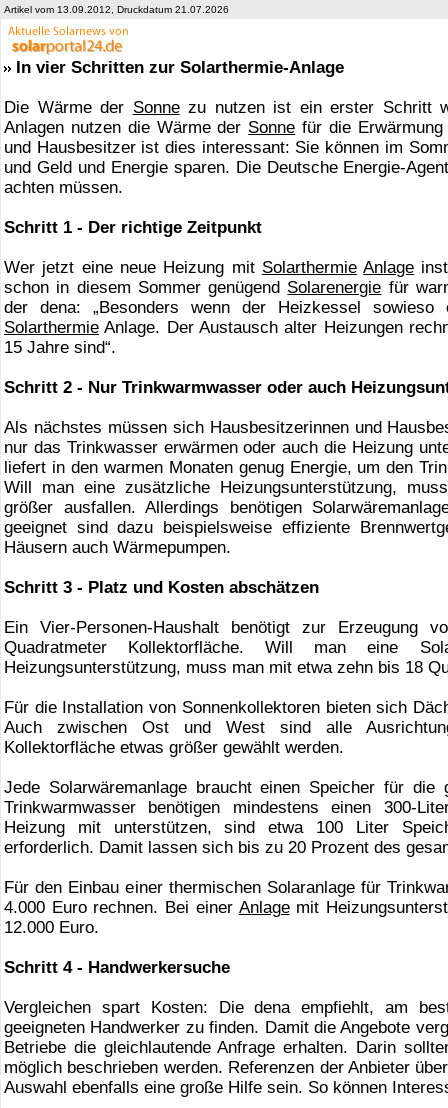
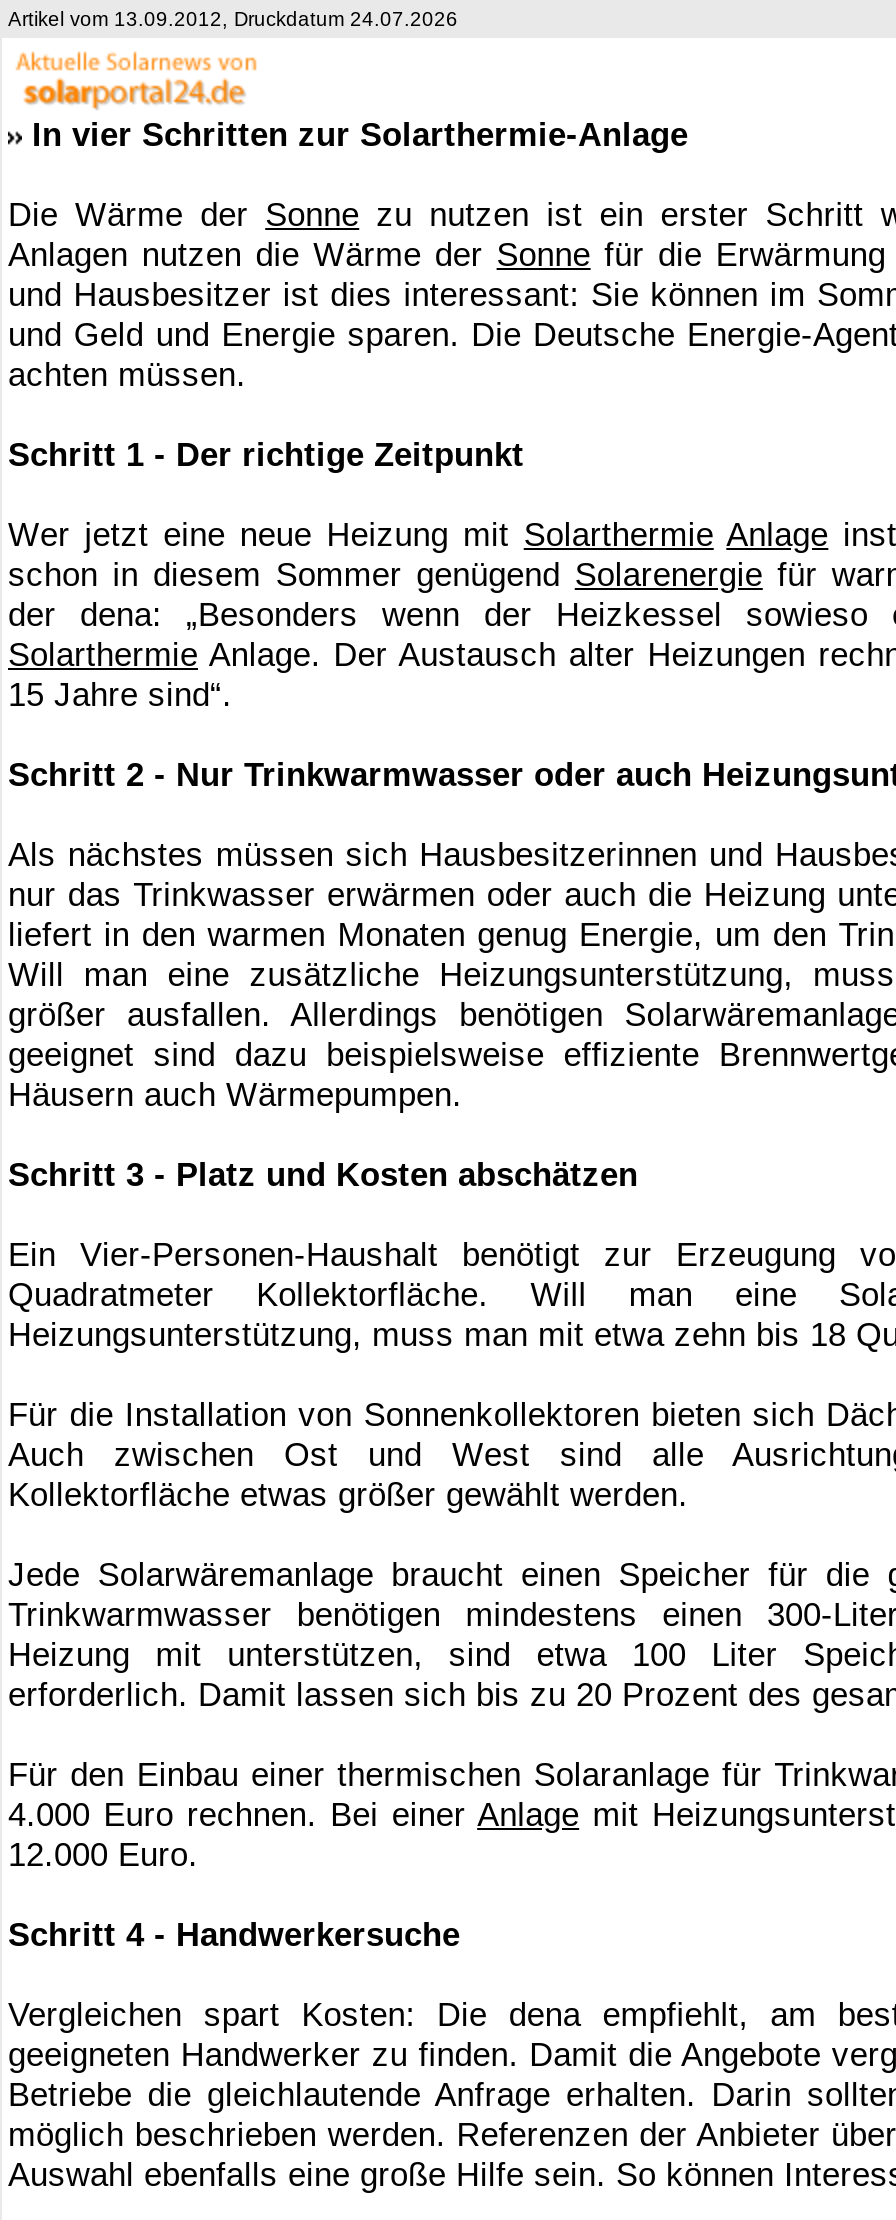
- Artikel vom 13.09.2012, Druckdatum 21.07.2026
+ Artikel vom 13.09.2012, Druckdatum 24.07.2026
